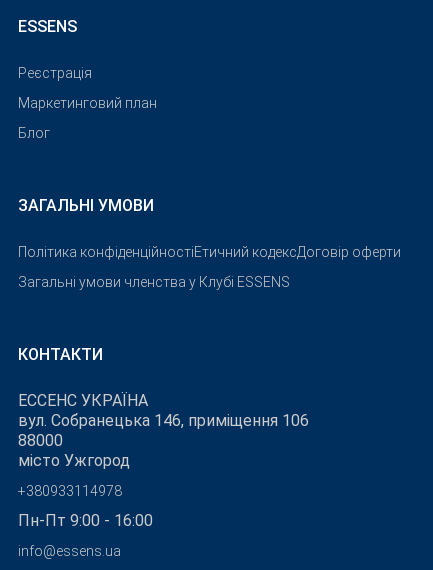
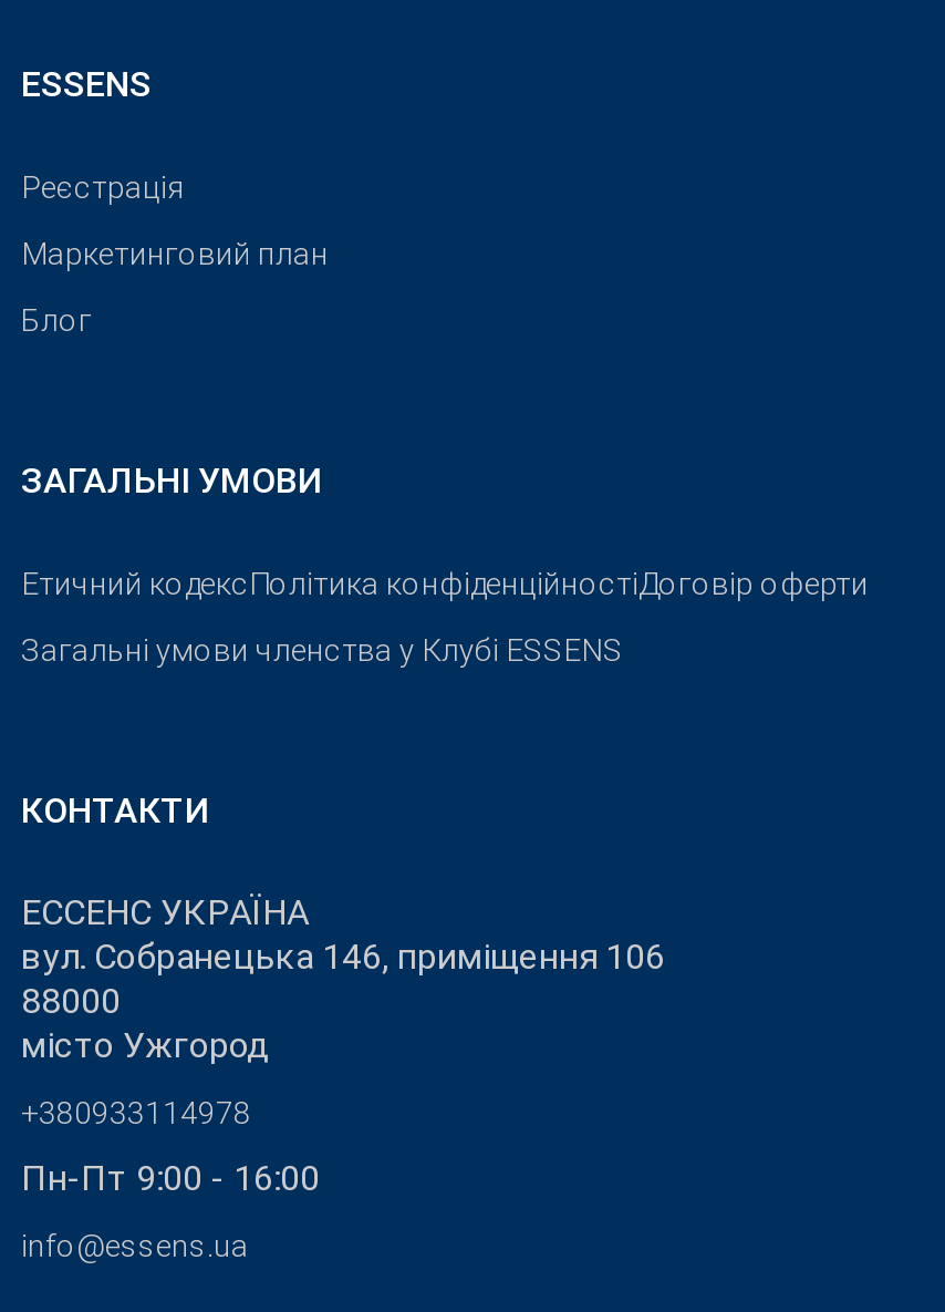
- Політика конфіденційності Етичний кодексДоговір оферти
+ Етичний кодекс Політика конфіденційностіДоговір оферти
